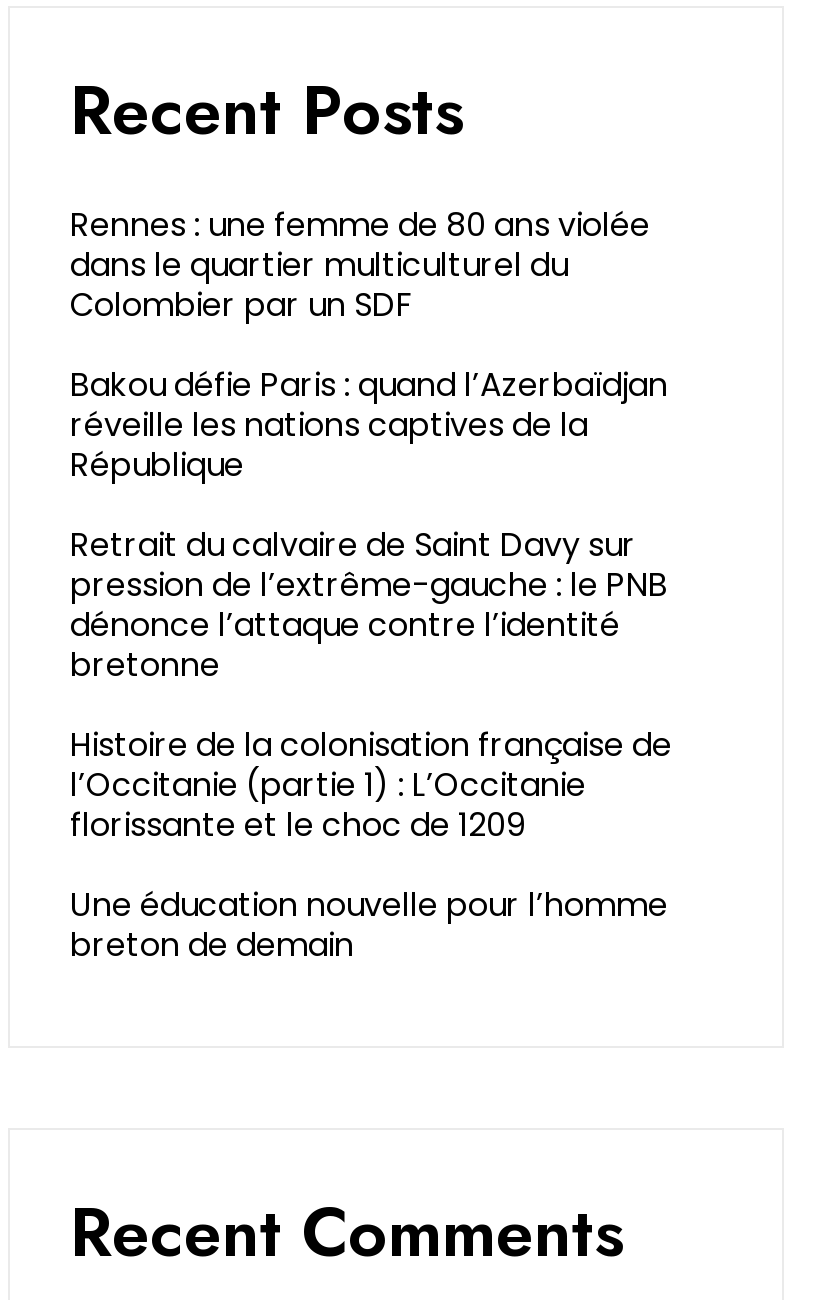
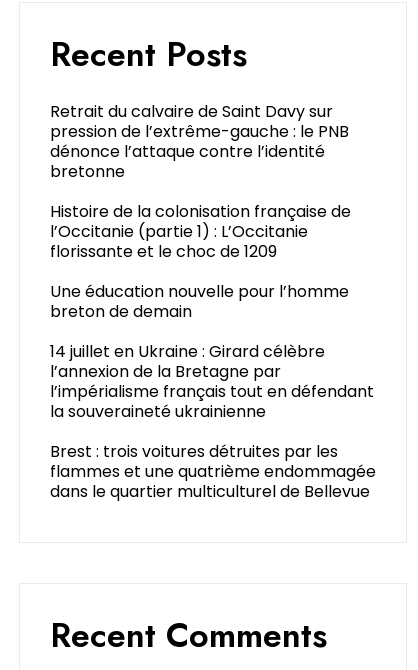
- Rennes : une femme de 80 ans violée
- dans le quartier multiculturel du
- Colombier par un SDF
- Bakou défie Paris : quand l’Azerbaïdjan
- réveille les nations captives de la
- République

moved up: Retrait du calvaire de Saint Davy sur | pression de l’extrême-gauche : le PNB | dénonce l’attaque contre l’identité | ... | Une éducation nouvelle pour l’homme | breton de demain

+ 14 juillet en Ukraine : Girard célèbre
+ l’annexion de la Bretagne par
+ l’impérialisme français tout en défendant
+ la souveraineté ukrainienne
+ Brest : trois voitures détruites par les
+ flammes et une quatrième endommagée
+ dans le quartier multiculturel de Bellevue
